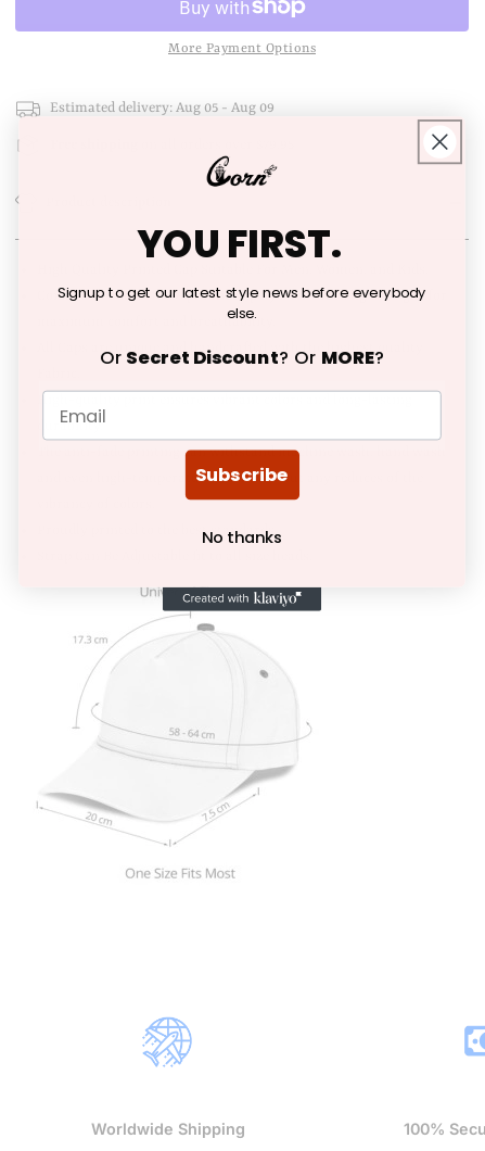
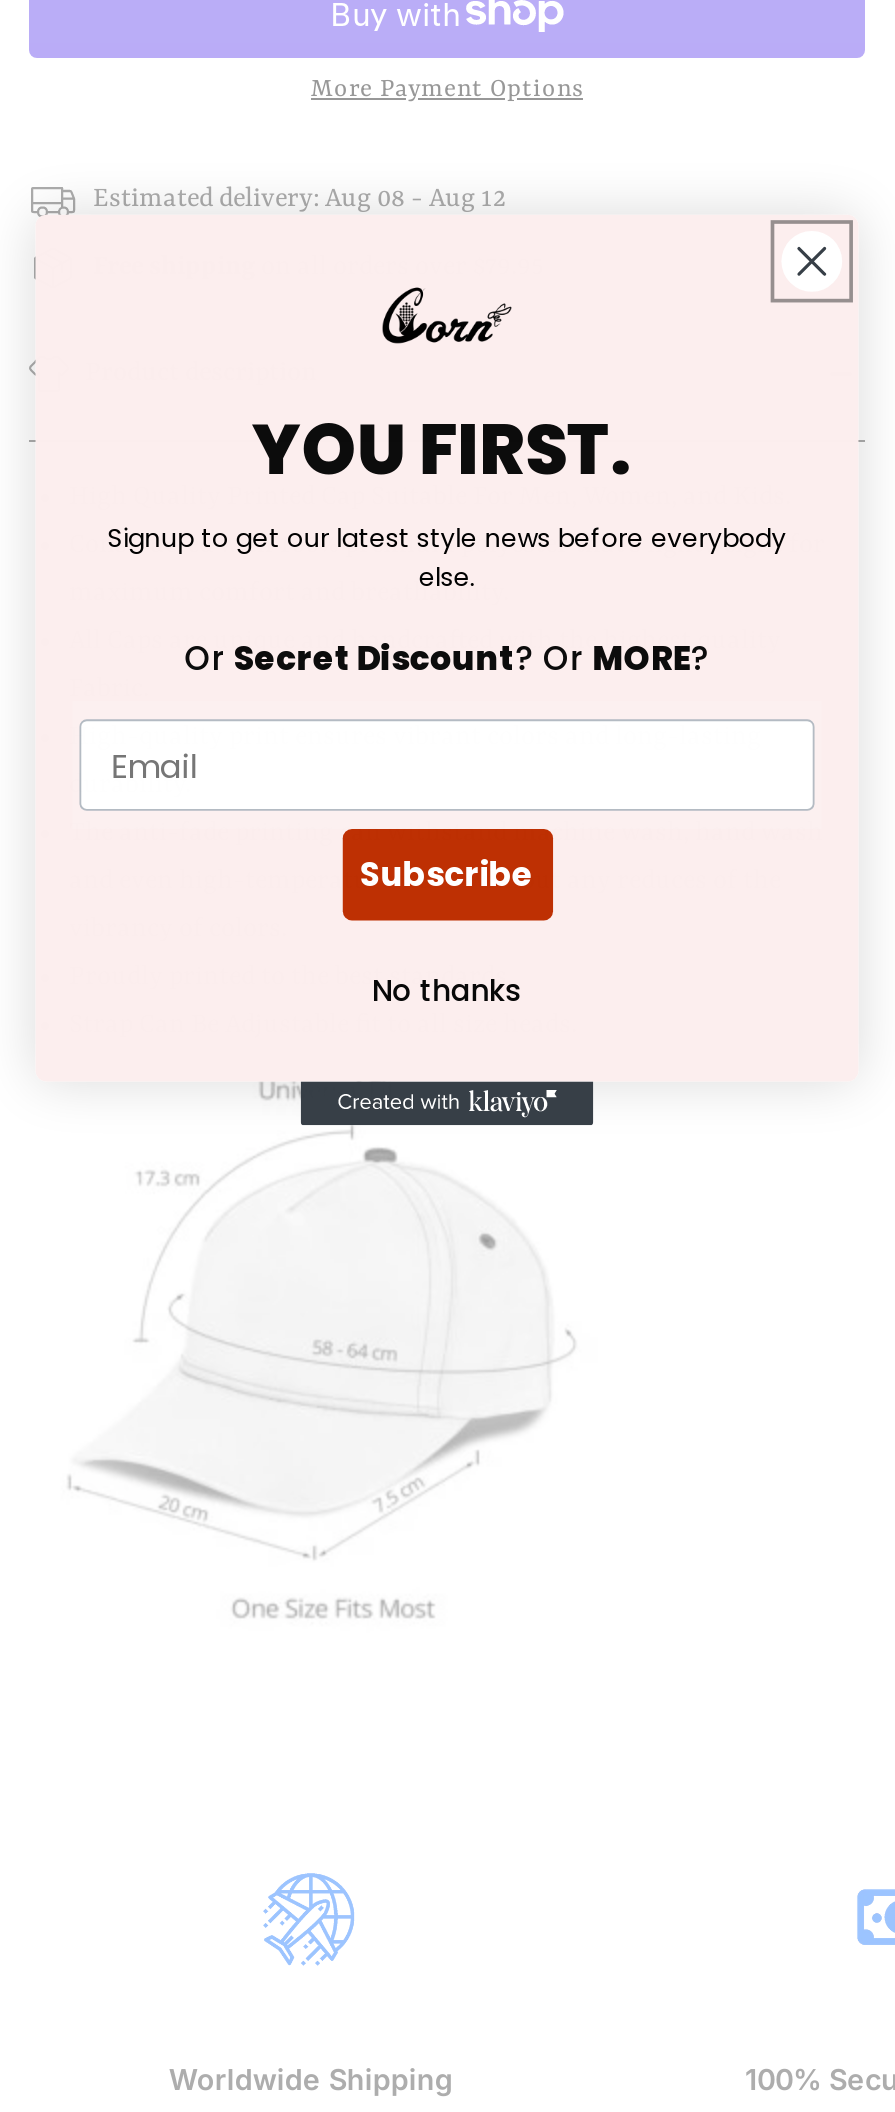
- Estimated delivery: Aug 05 - Aug 09
+ Estimated delivery: Aug 08 - Aug 12
